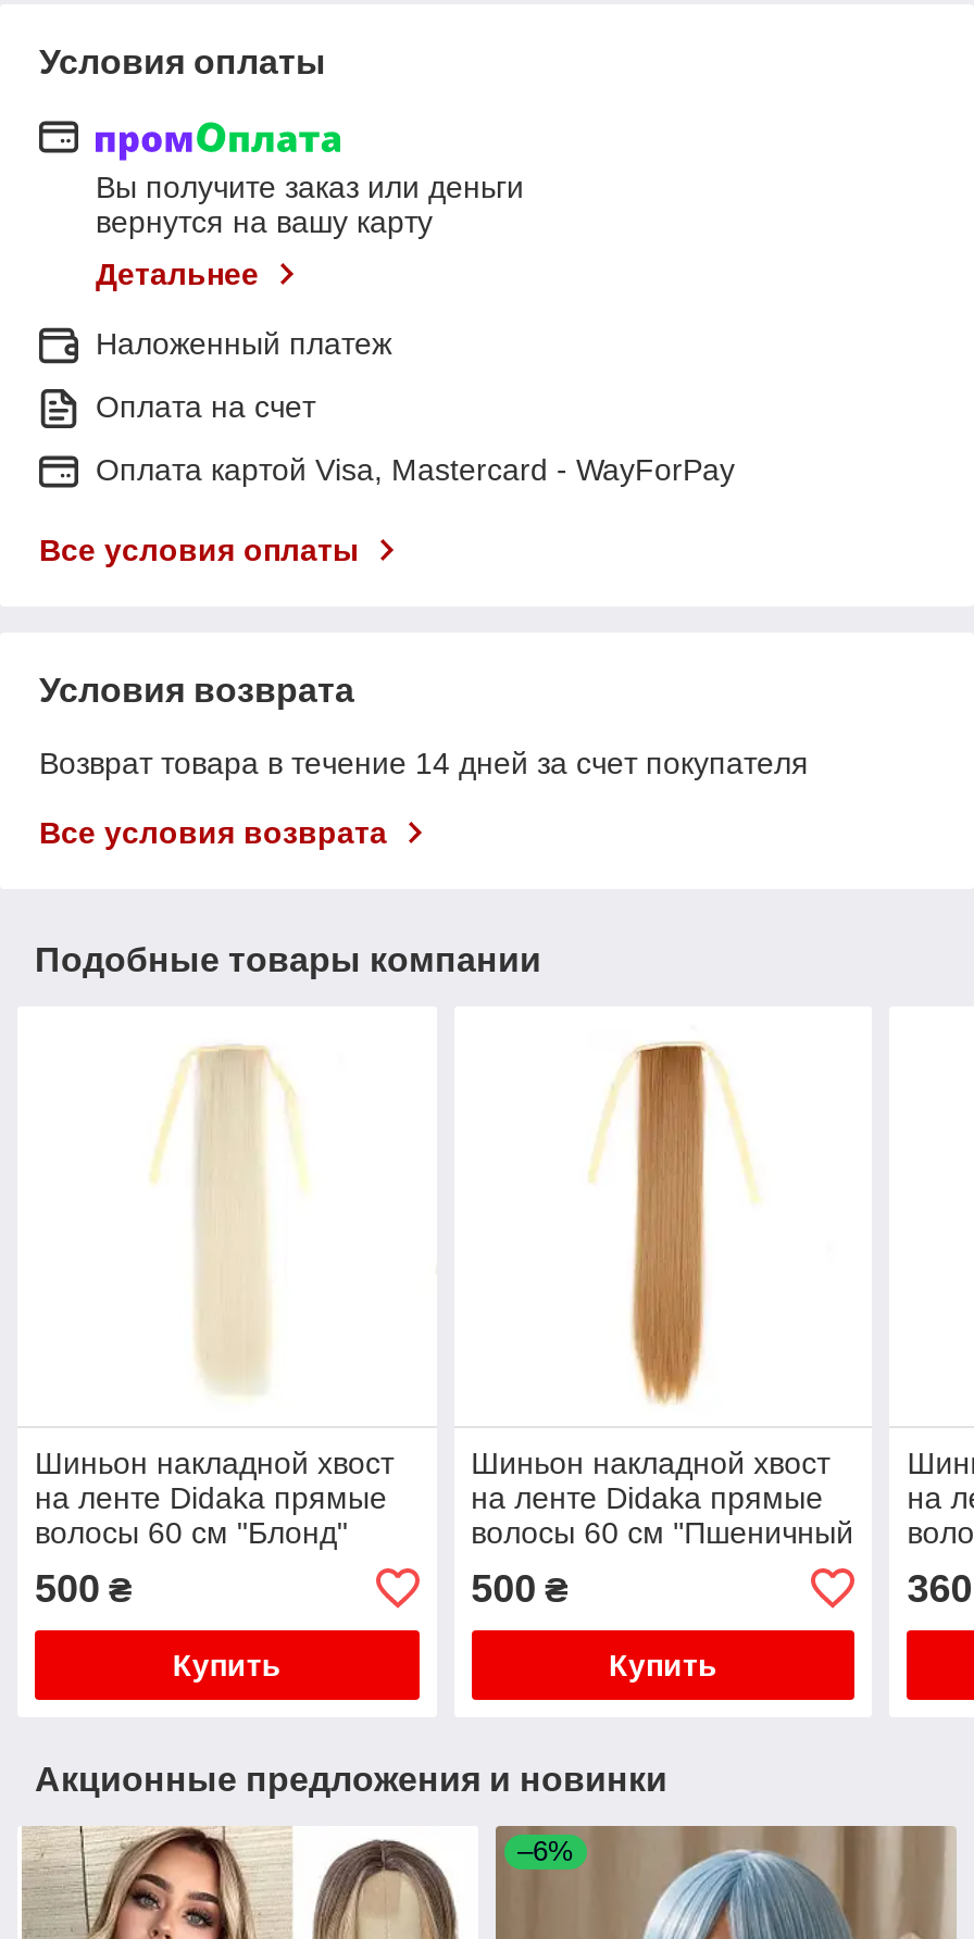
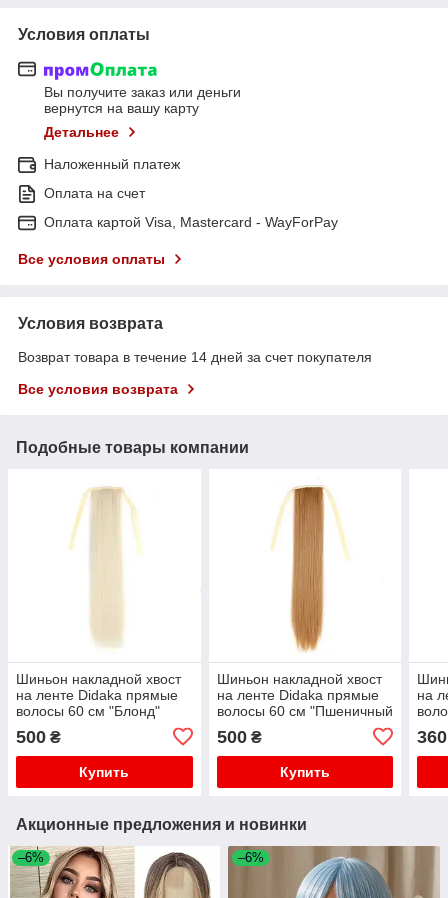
+ –6%
